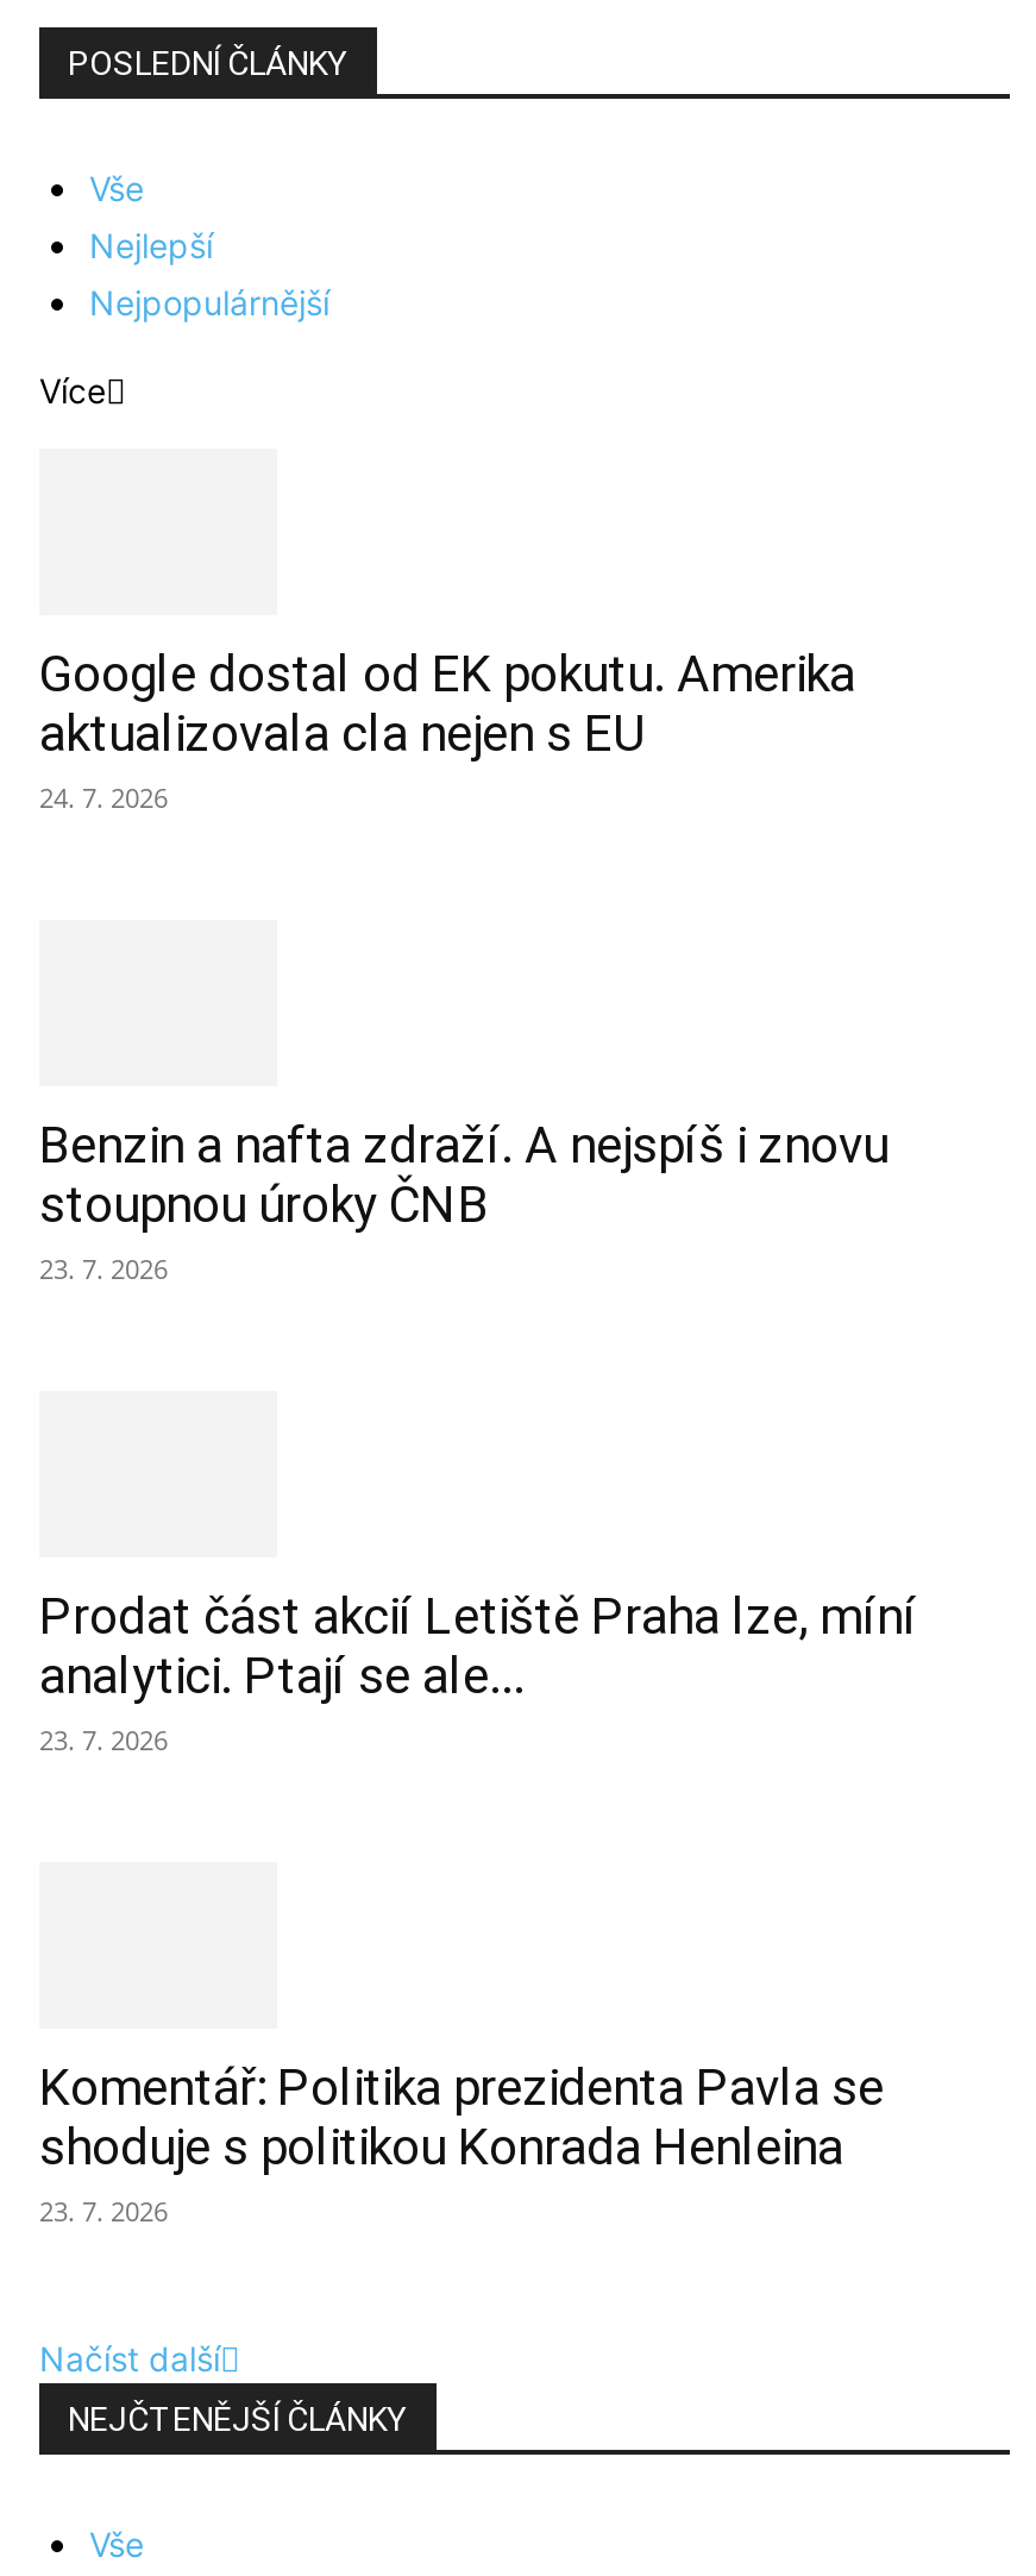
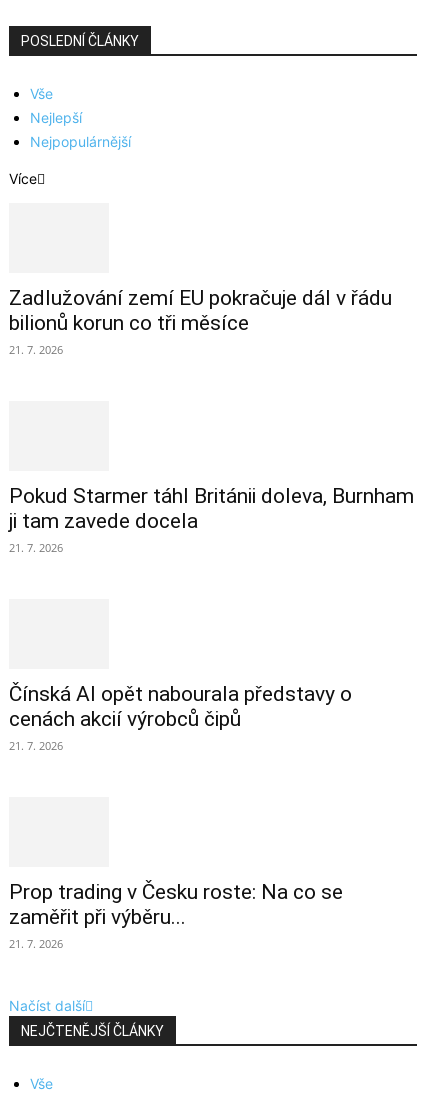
- Google dostal od EK pokutu. Amerika
- aktualizovala cla nejen s EU
- 24. 7. 2026
+ Zadlužování zemí EU pokračuje dál v řádu
+ bilionů korun co tři měsíce
+ 21. 7. 2026

- Benzin a nafta zdraží. A nejspíš i znovu
- stoupnou úroky ČNB
- 23. 7. 2026
+ Pokud Starmer táhl Británii doleva, Burnham
+ ji tam zavede docela
+ 21. 7. 2026

- Prodat část akcií Letiště Praha lze, míní
- analytici. Ptají se ale...
- 23. 7. 2026
+ Čínská AI opět nabourala představy o
+ cenách akcií výrobců čipů
+ 21. 7. 2026

- Komentář: Politika prezidenta Pavla se
- shoduje s politikou Konrada Henleina
- 23. 7. 2026
+ Prop trading v Česku roste: Na co se
+ zaměřit při výběru...
+ 21. 7. 2026
